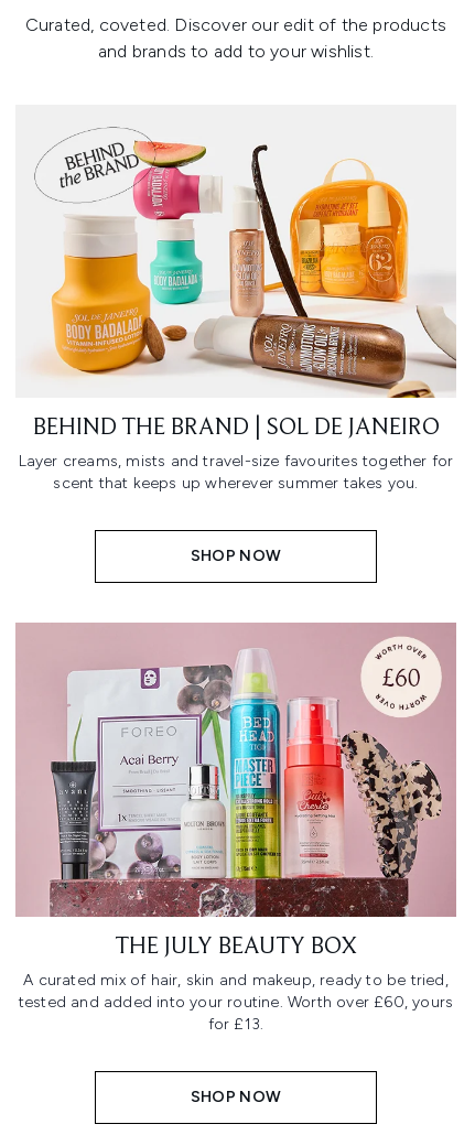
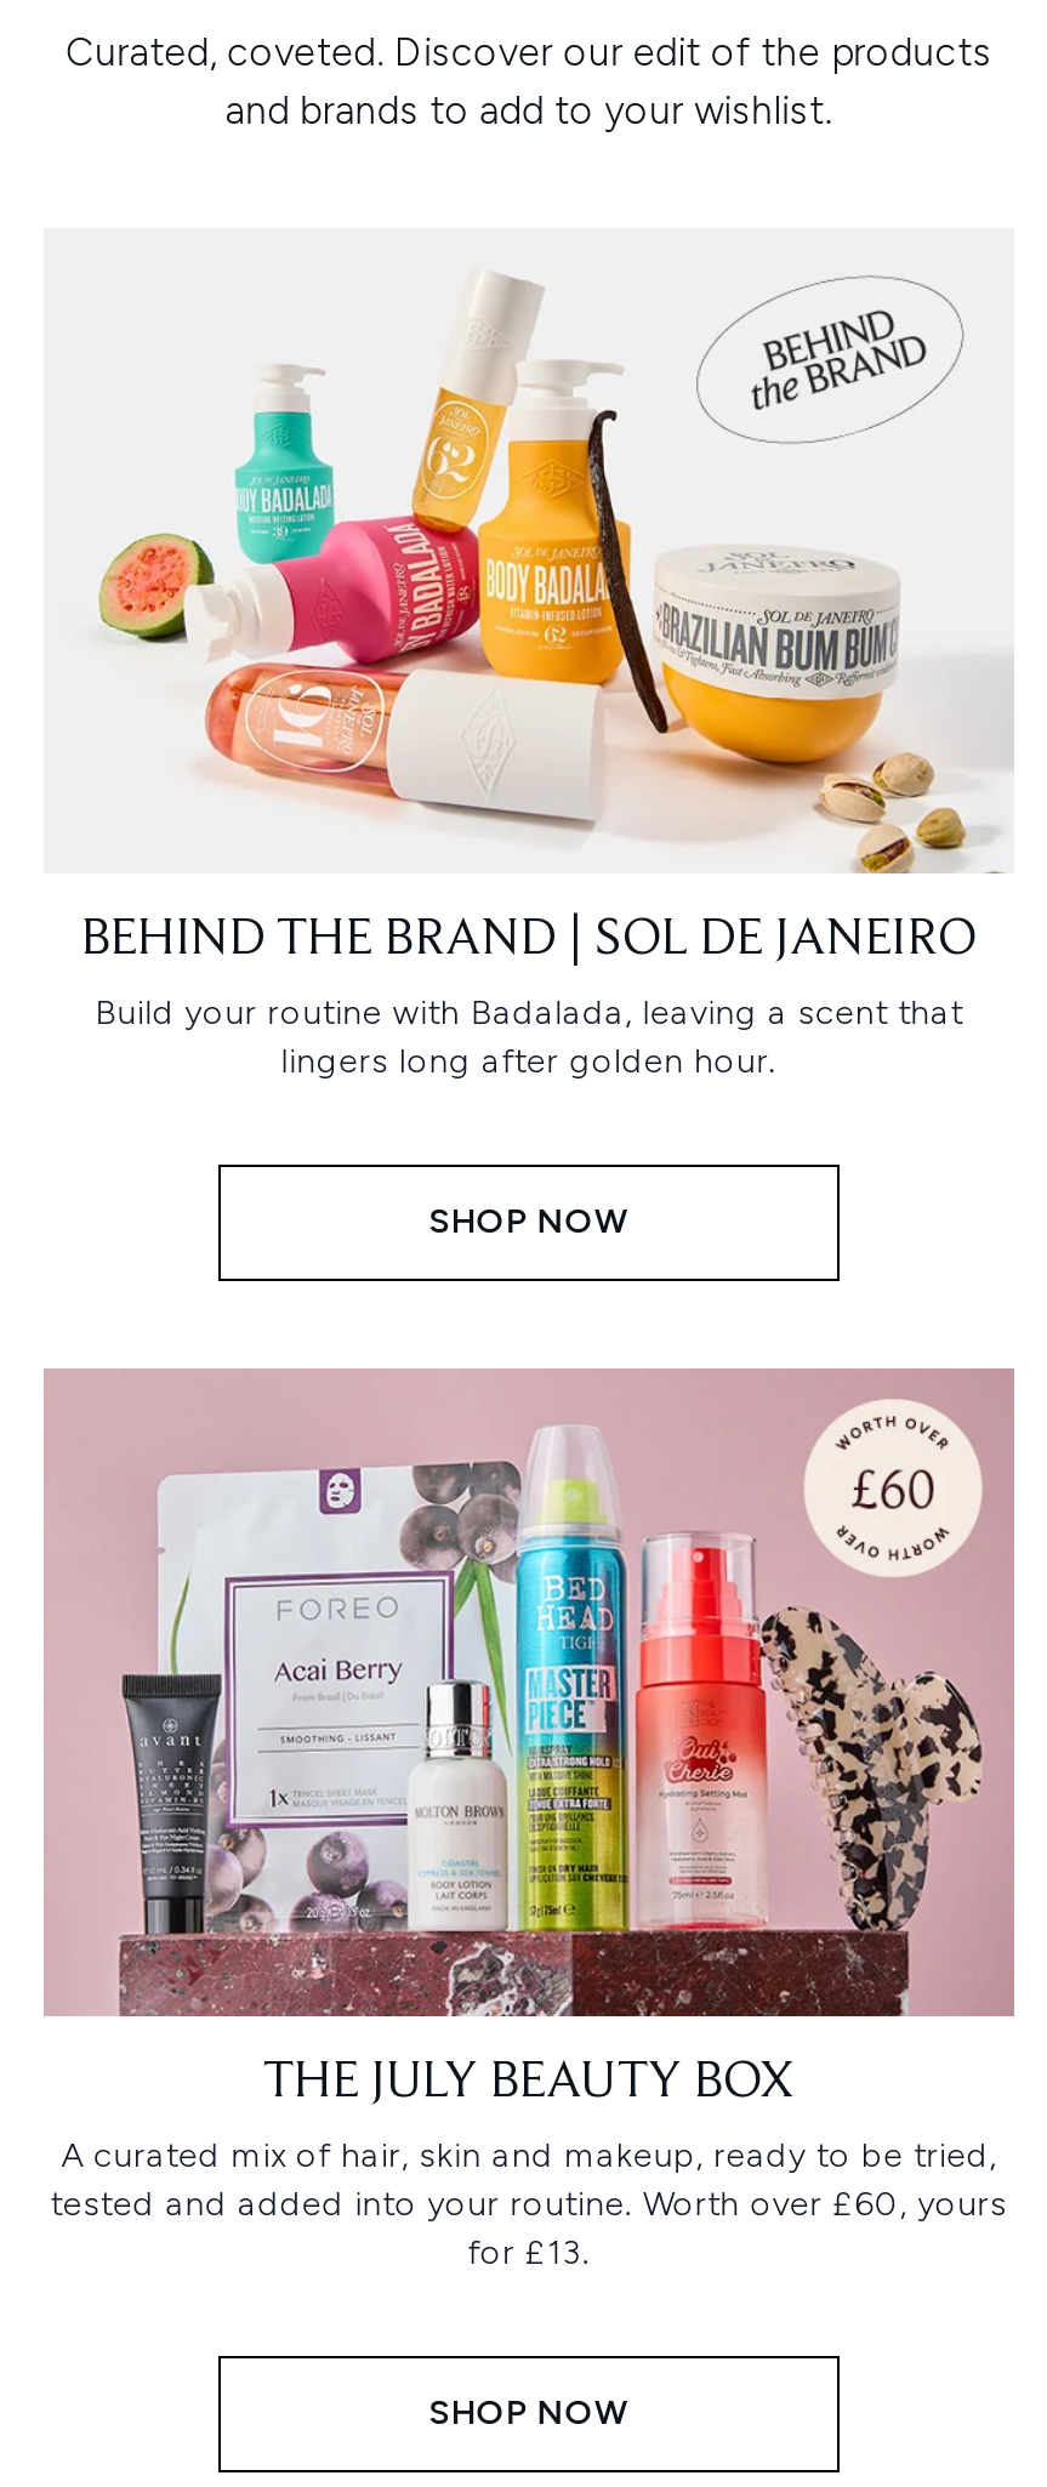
- [image]
+ [image]

- Layer creams, mists and travel-size favourites together for
- scent that keeps up wherever summer takes you.
+ Build your routine with Badalada, leaving a scent that
+ lingers long after golden hour.
